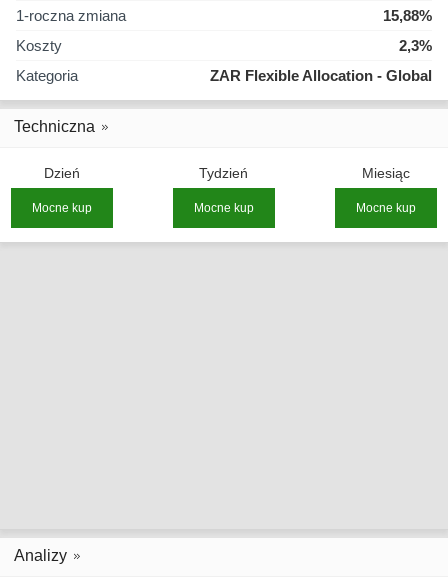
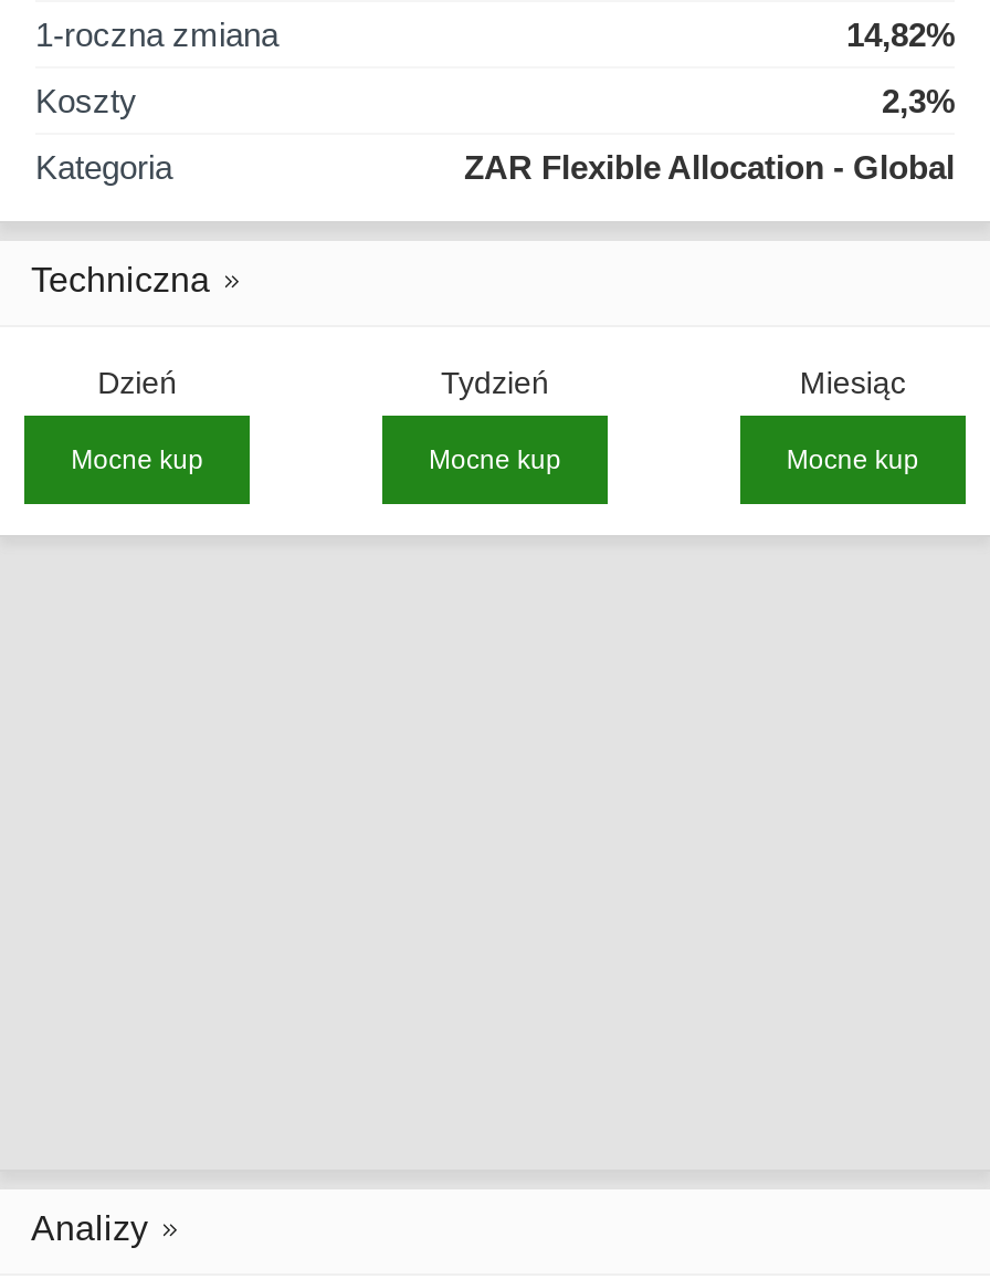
- 15,88%
+ 14,82%
